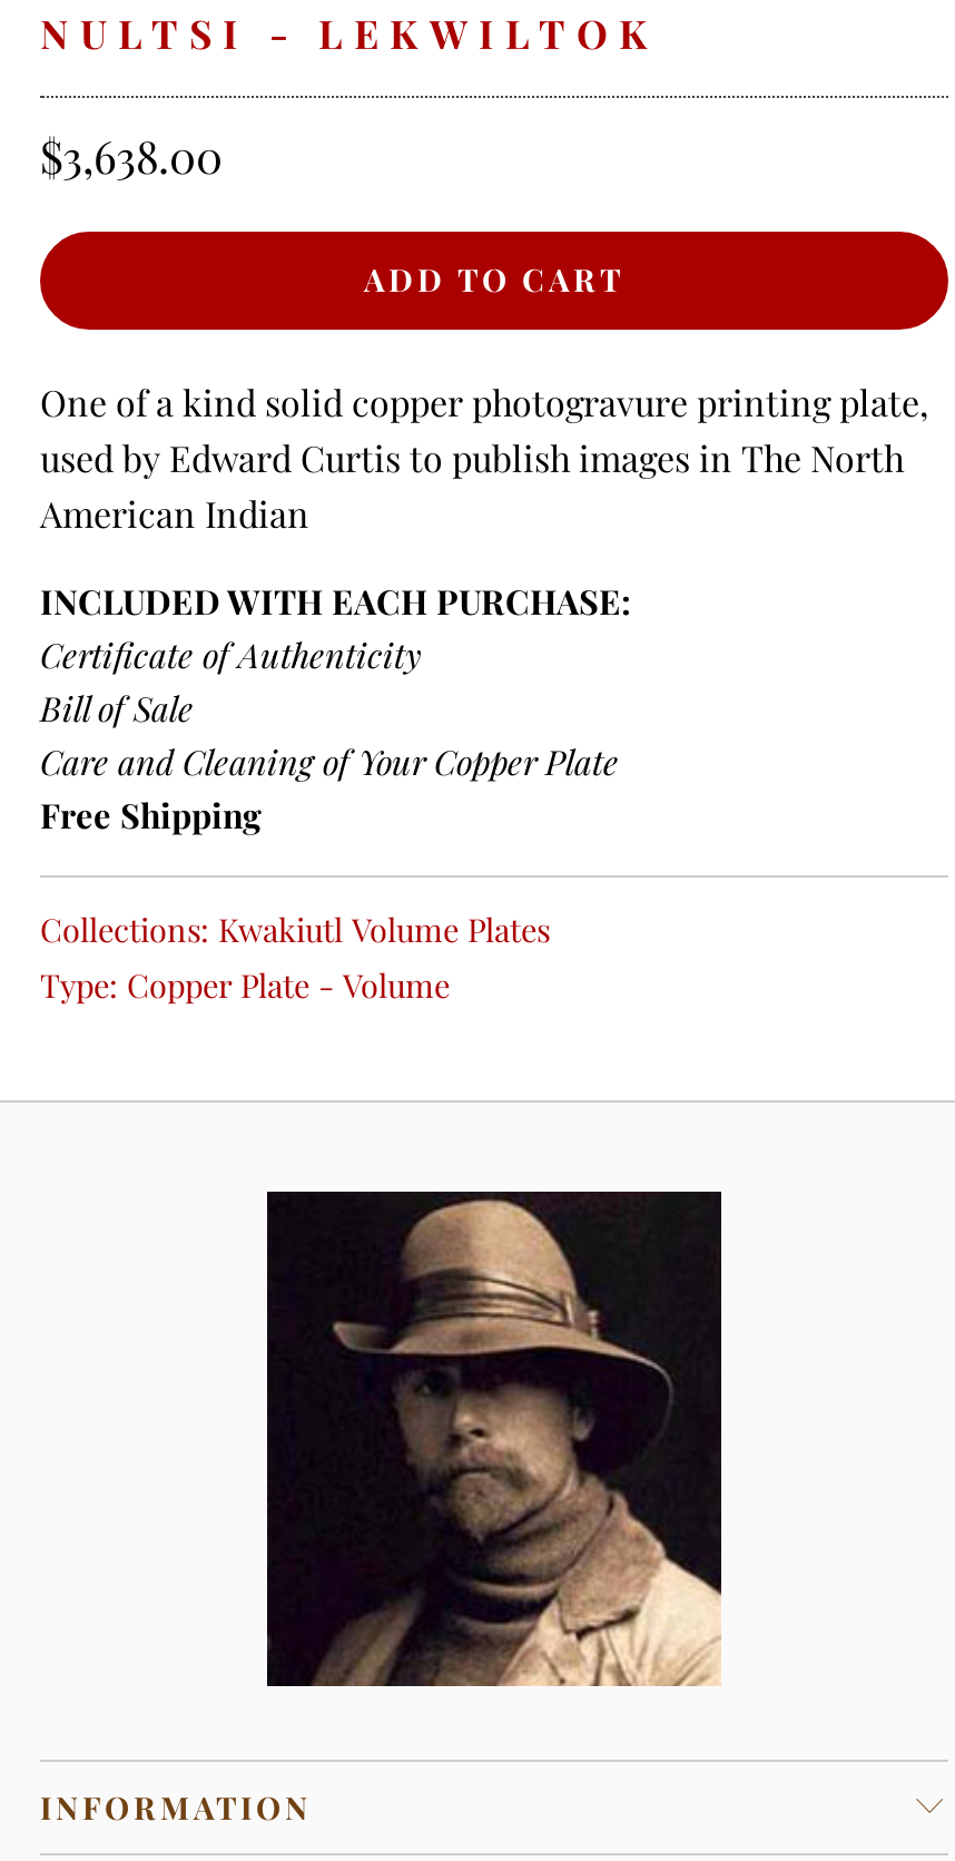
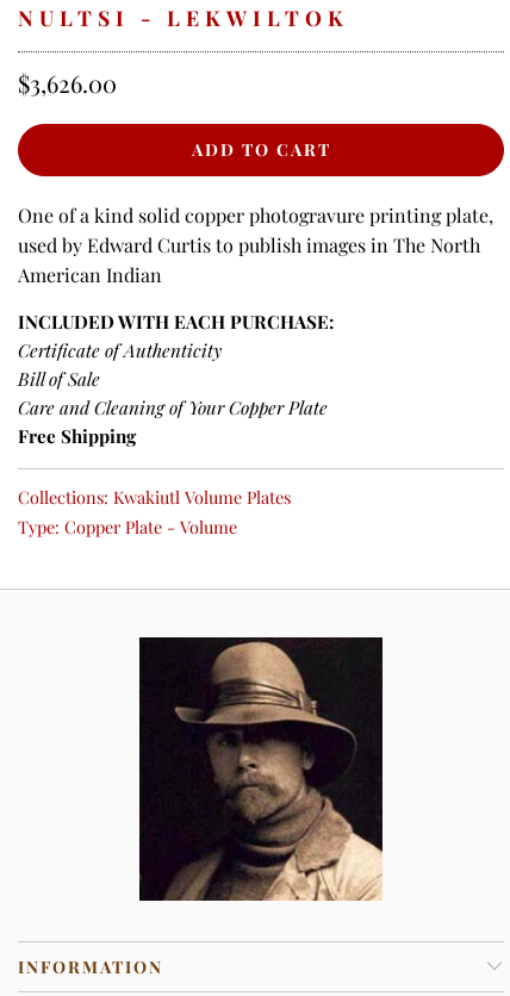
- $3,638.00
+ $3,626.00
